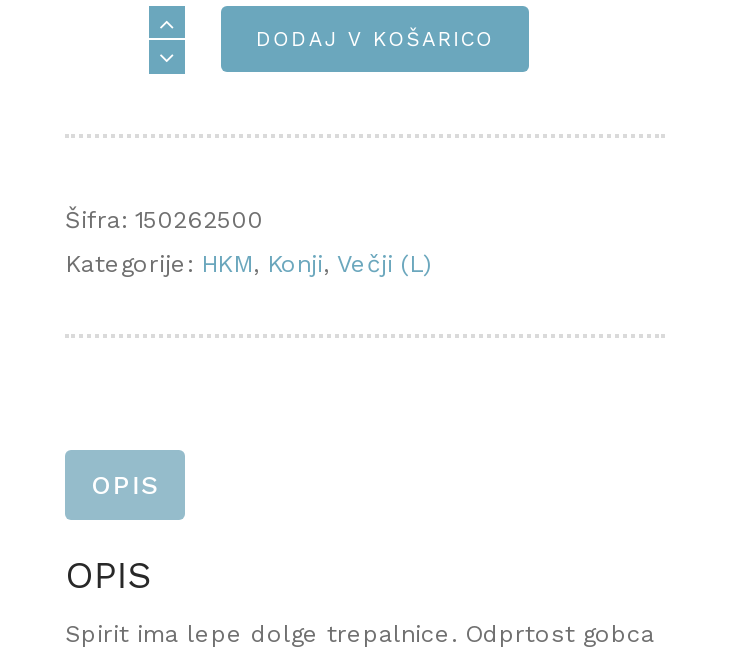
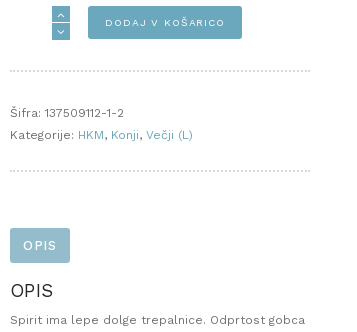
- Šifra: 150262500
+ Šifra: 137509112-1-2
